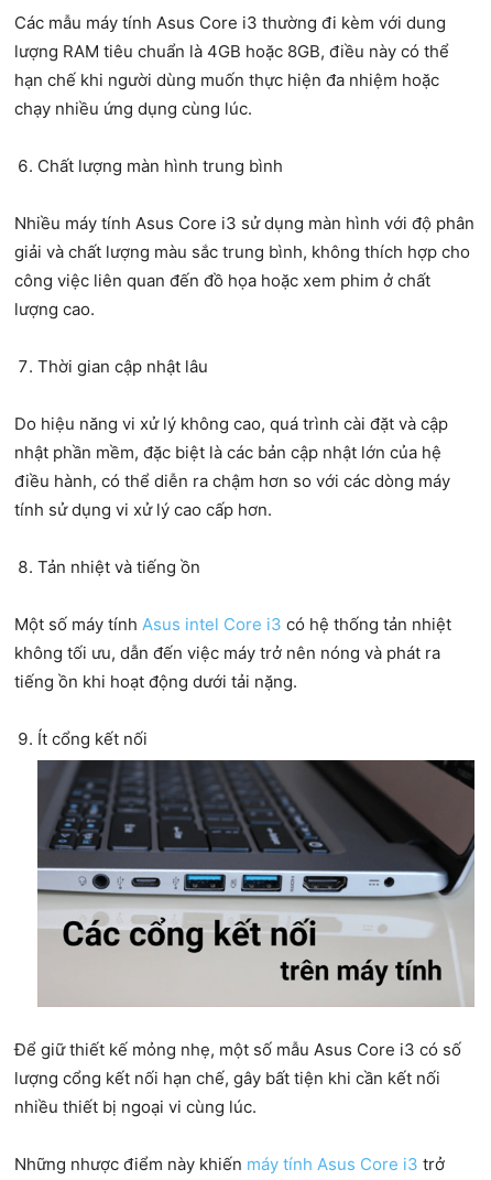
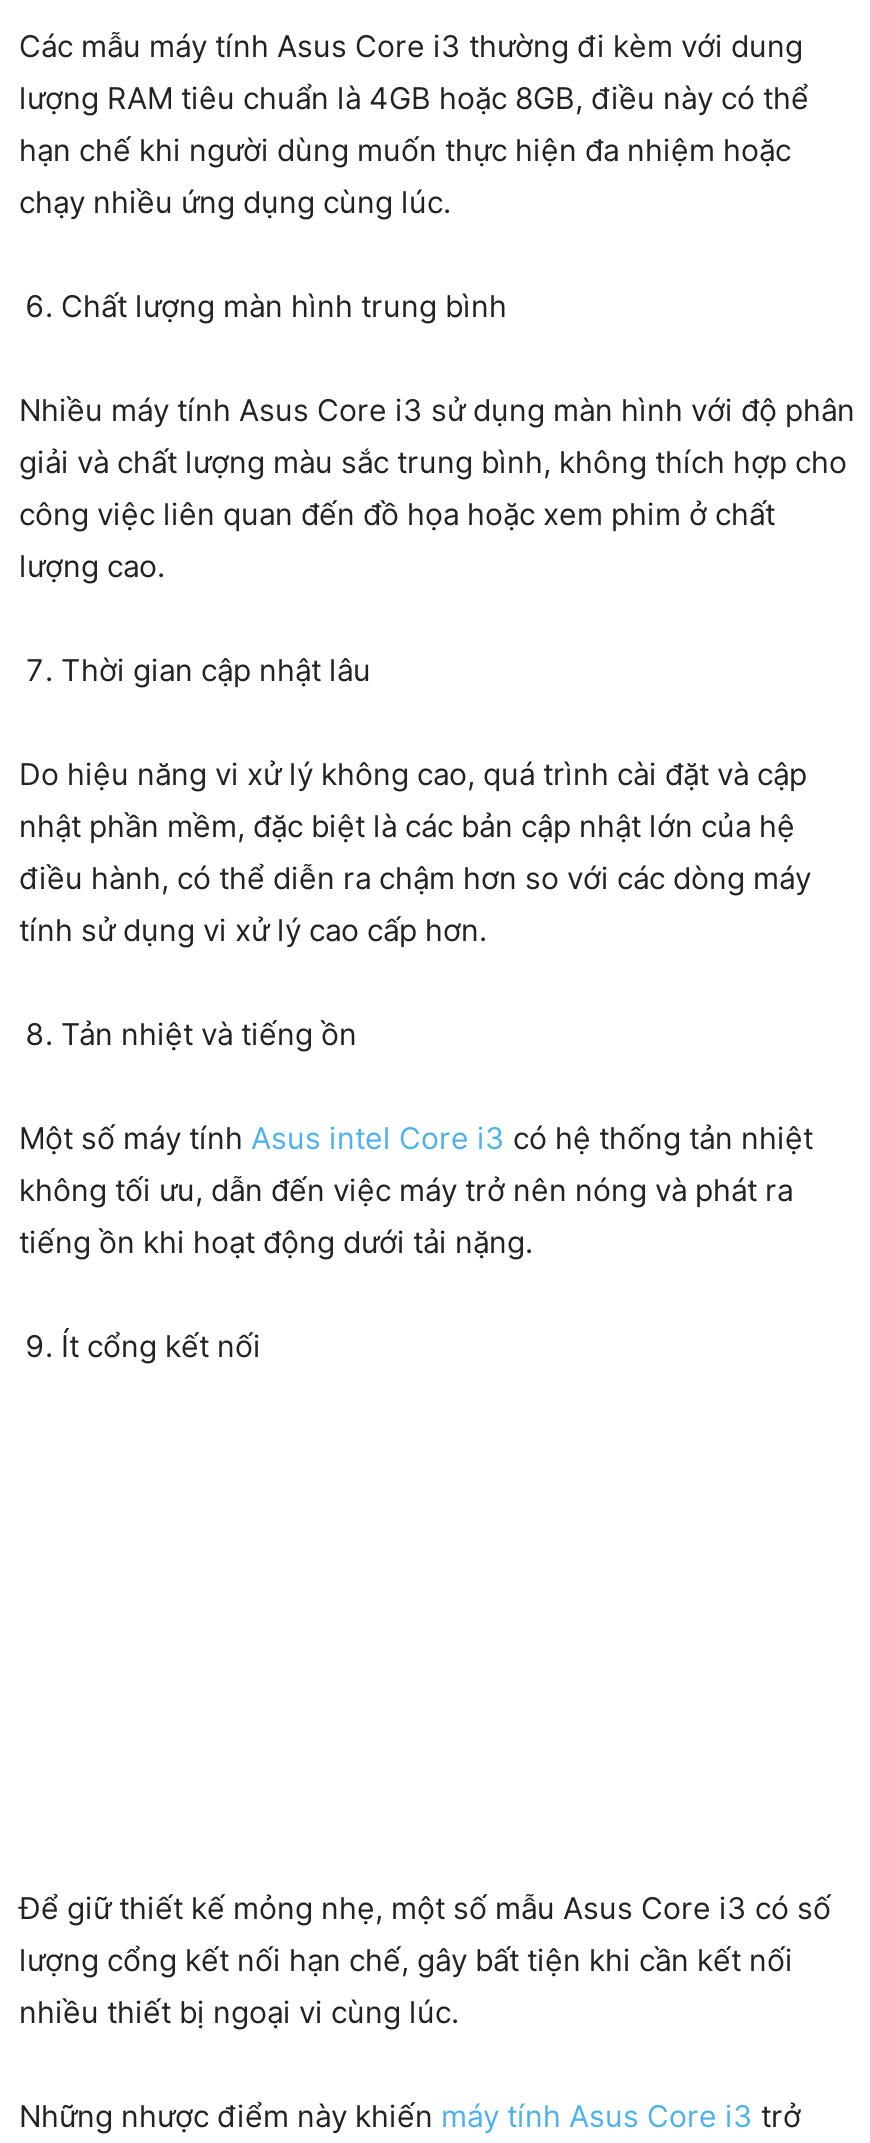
- [image]
